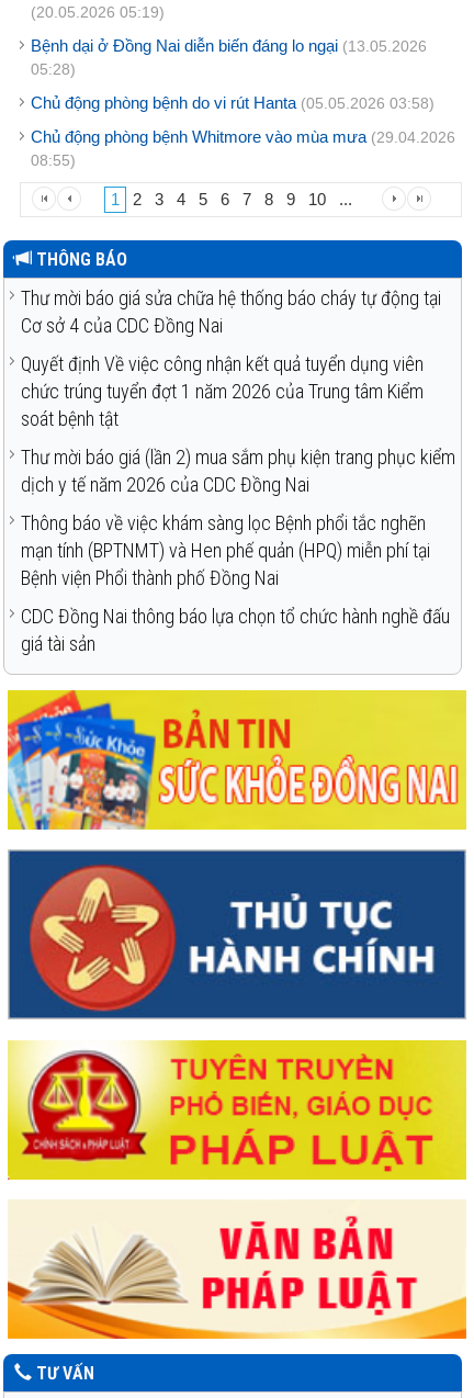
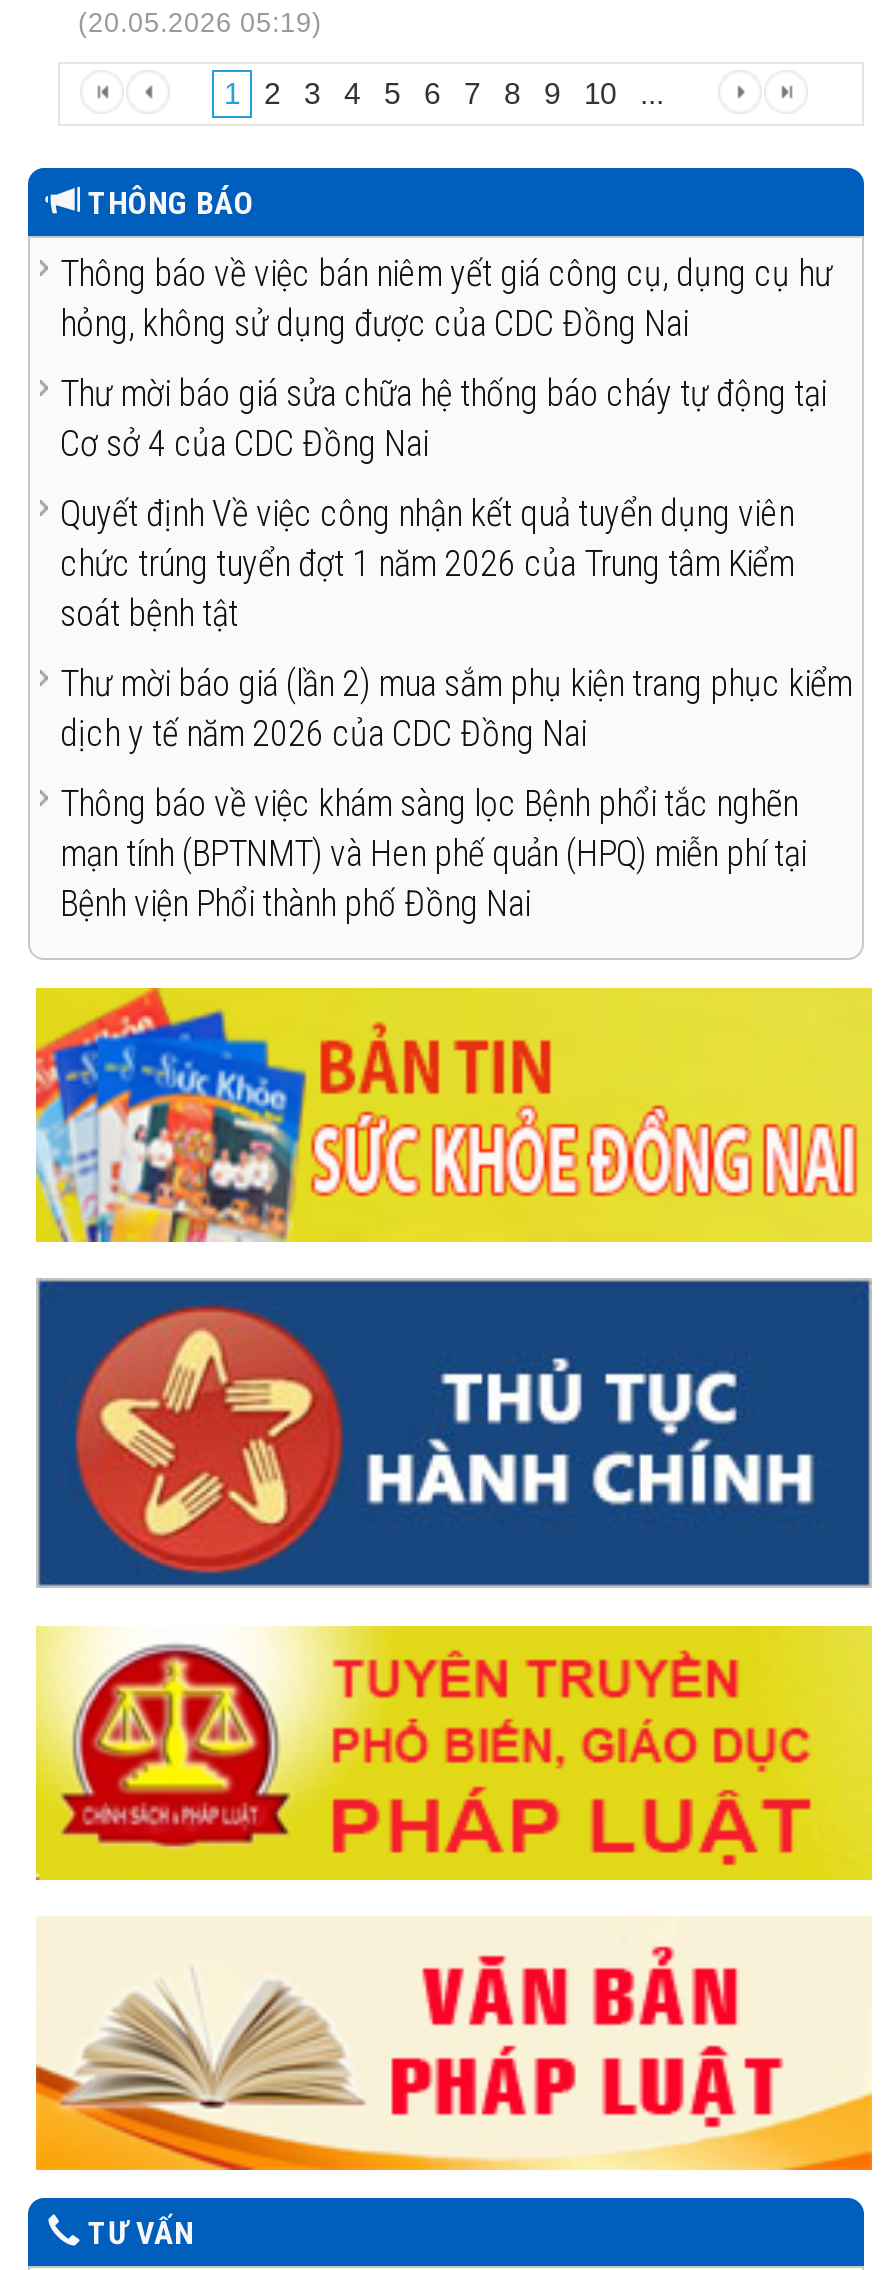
- Bệnh dại ở Đồng Nai diễn biến đáng lo ngại (13.05.2026
- 05:28)
- Chủ động phòng bệnh do vi rút Hanta (05.05.2026 03:58)
- Chủ động phòng bệnh Whitmore vào mùa mưa (29.04.2026
- 08:55)

+ Thông báo về việc bán niêm yết giá công cụ, dụng cụ hư
+ hỏng, không sử dụng được của CDC Đồng Nai

- CDC Đồng Nai thông báo lựa chọn tổ chức hành nghề đấu
- giá tài sản
